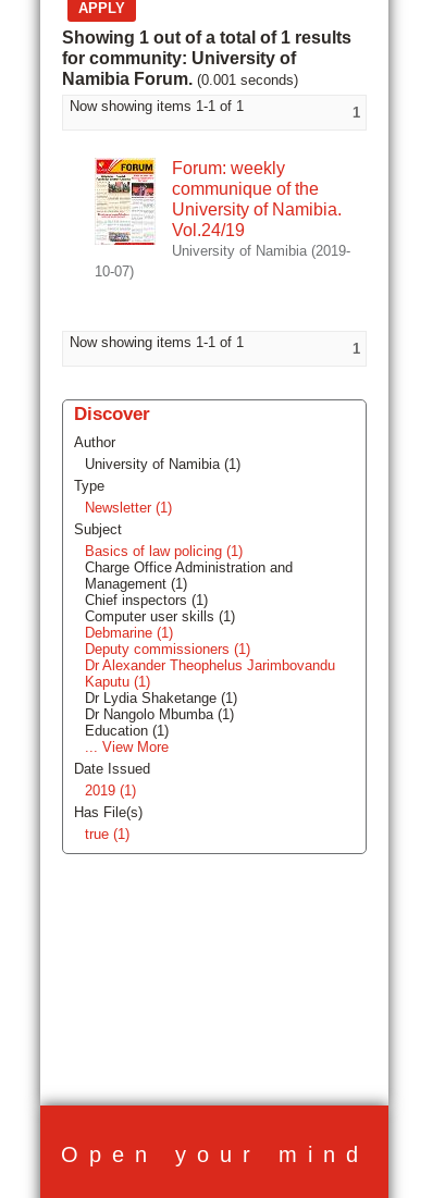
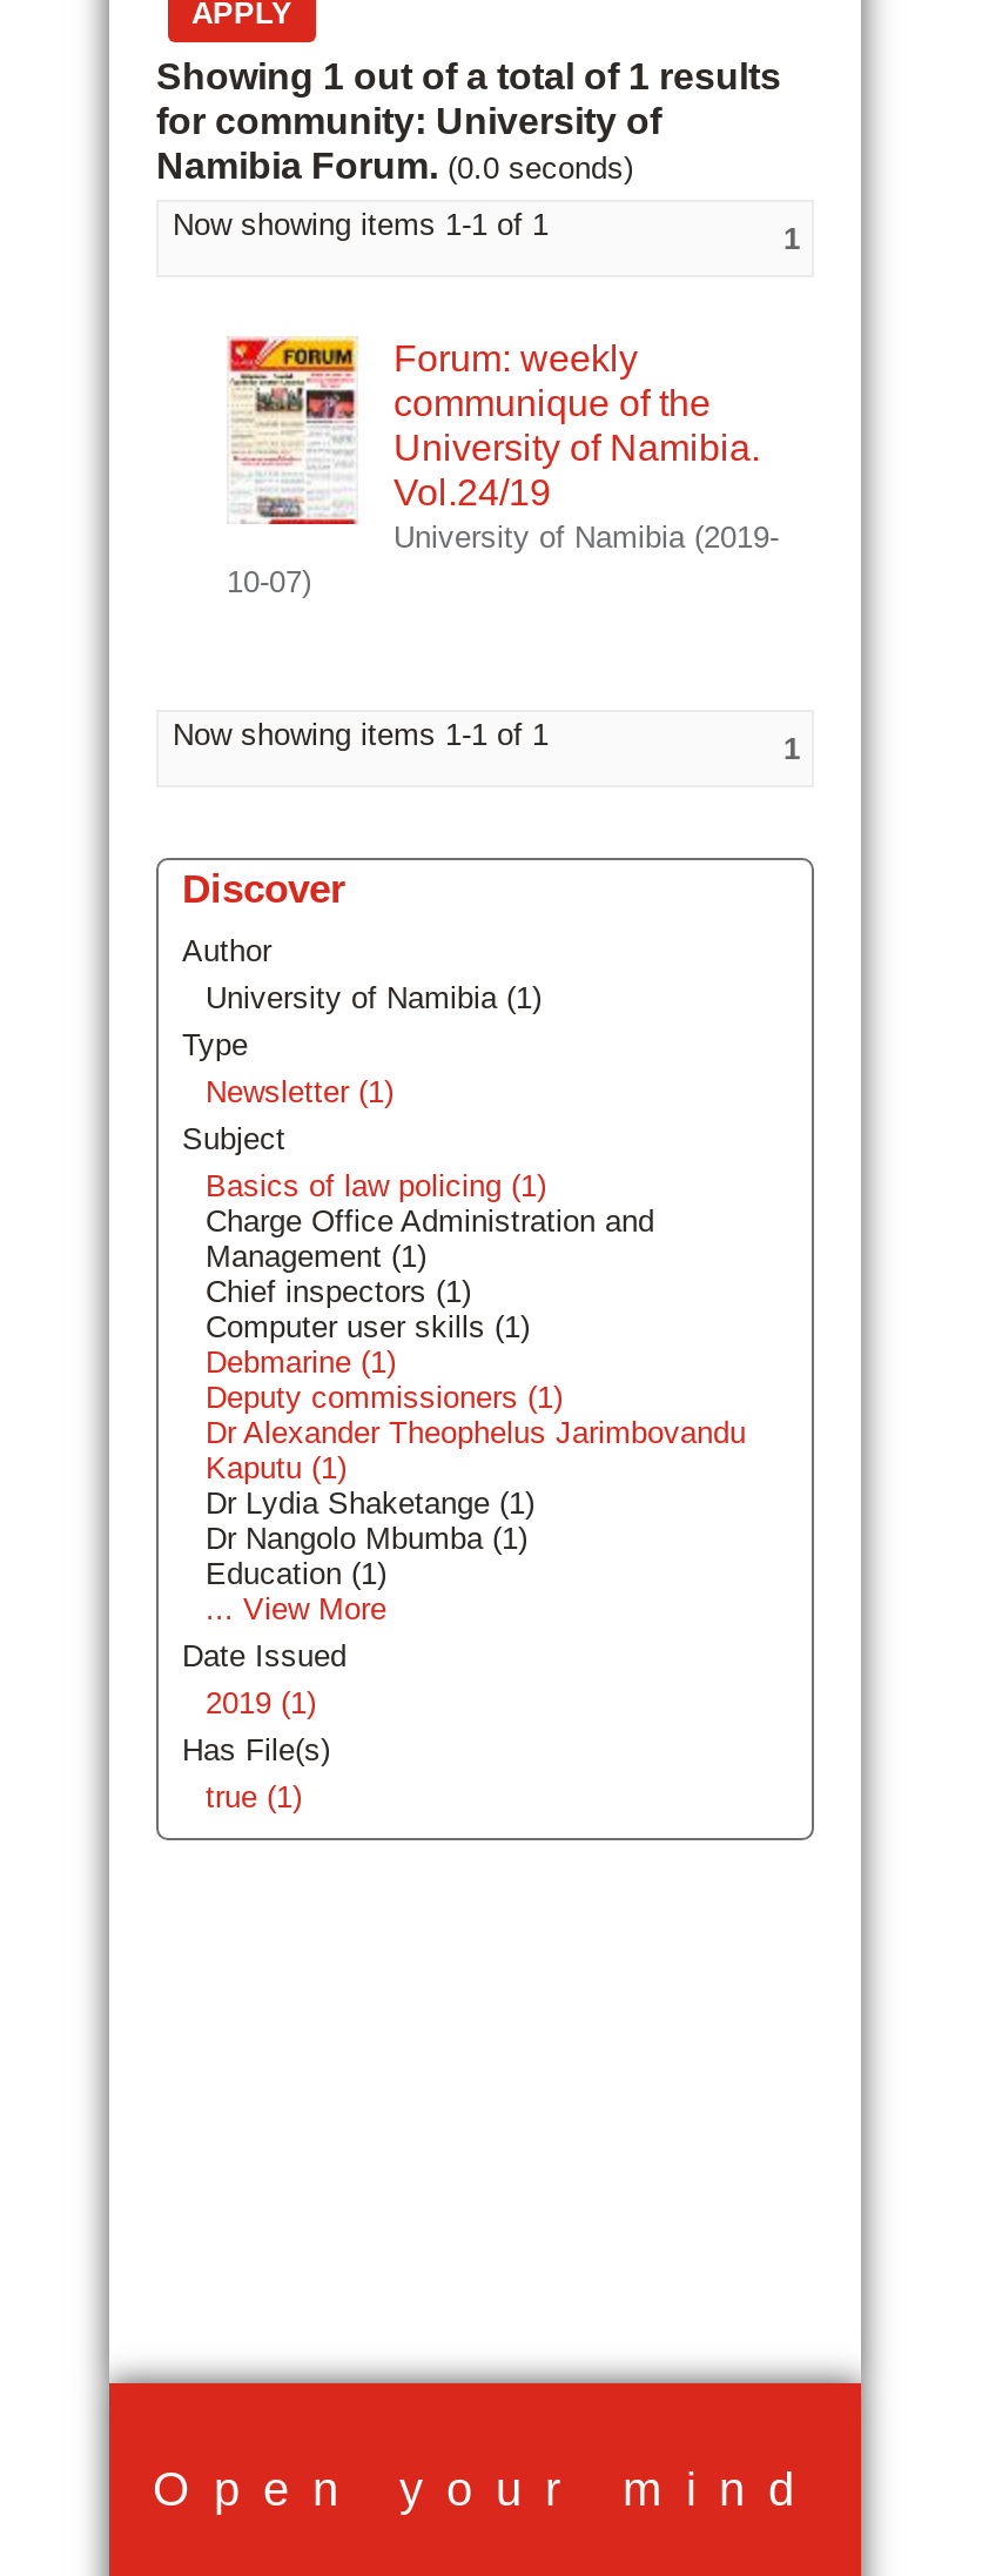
- Namibia Forum. (0.001 seconds)
+ Namibia Forum. (0.0 seconds)
